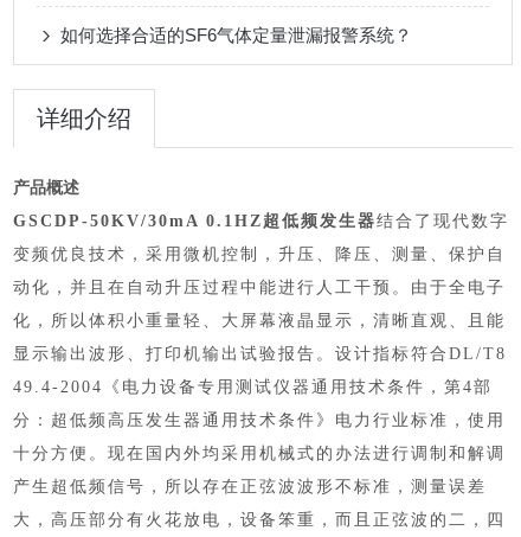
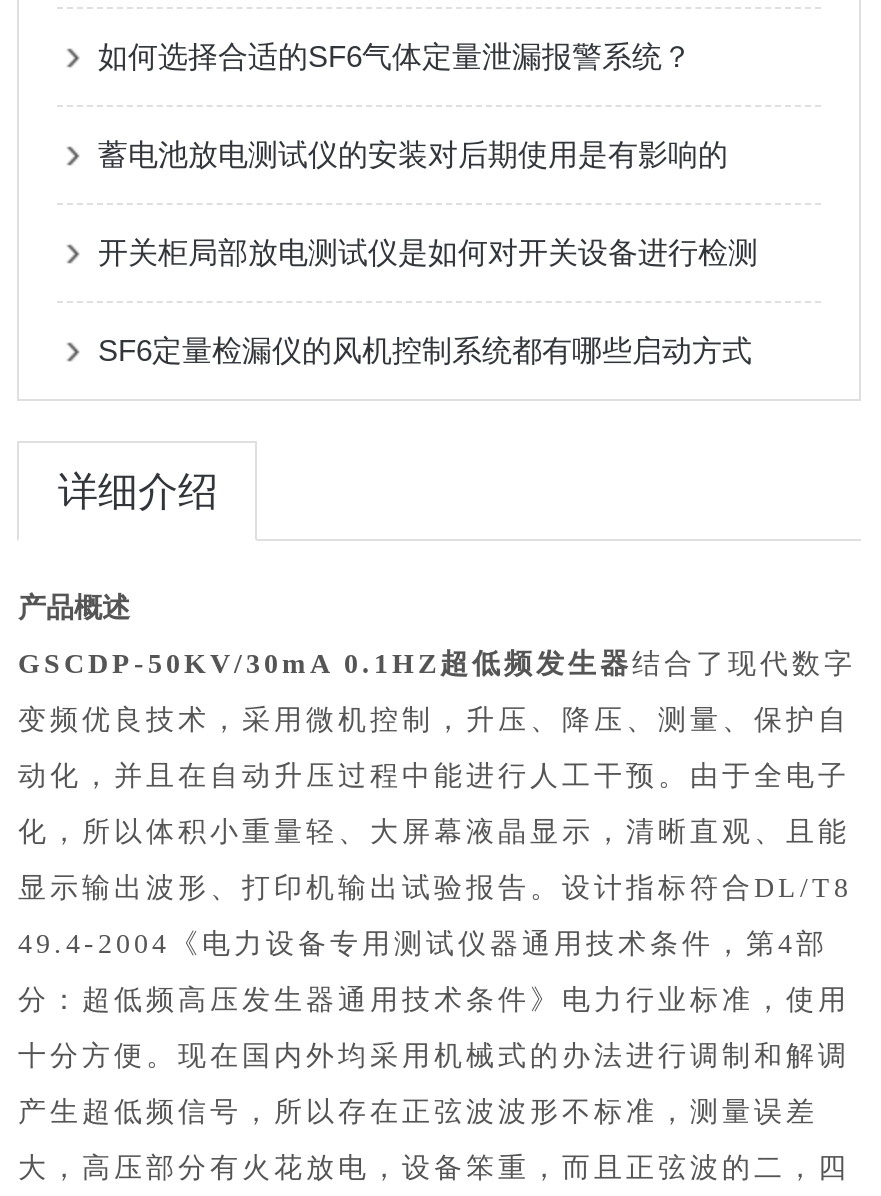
+ 蓄电池放电测试仪的安装对后期使用是有影响的
+ 开关柜局部放电测试仪是如何对开关设备进行检测
+ SF6定量检漏仪的风机控制系统都有哪些启动方式
